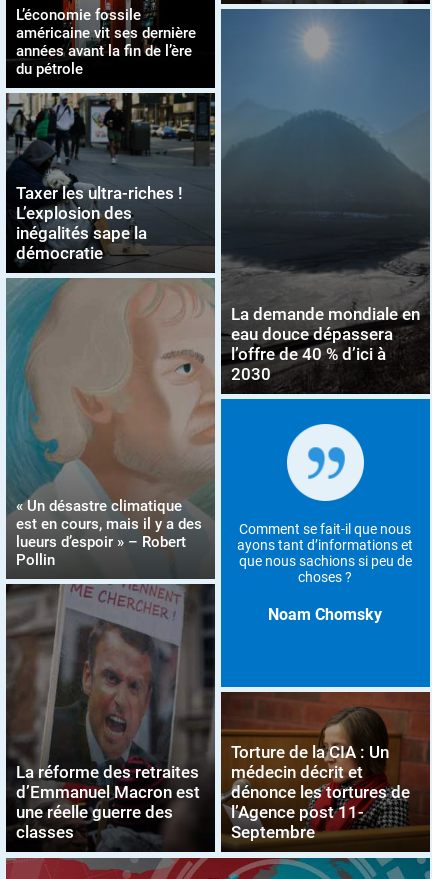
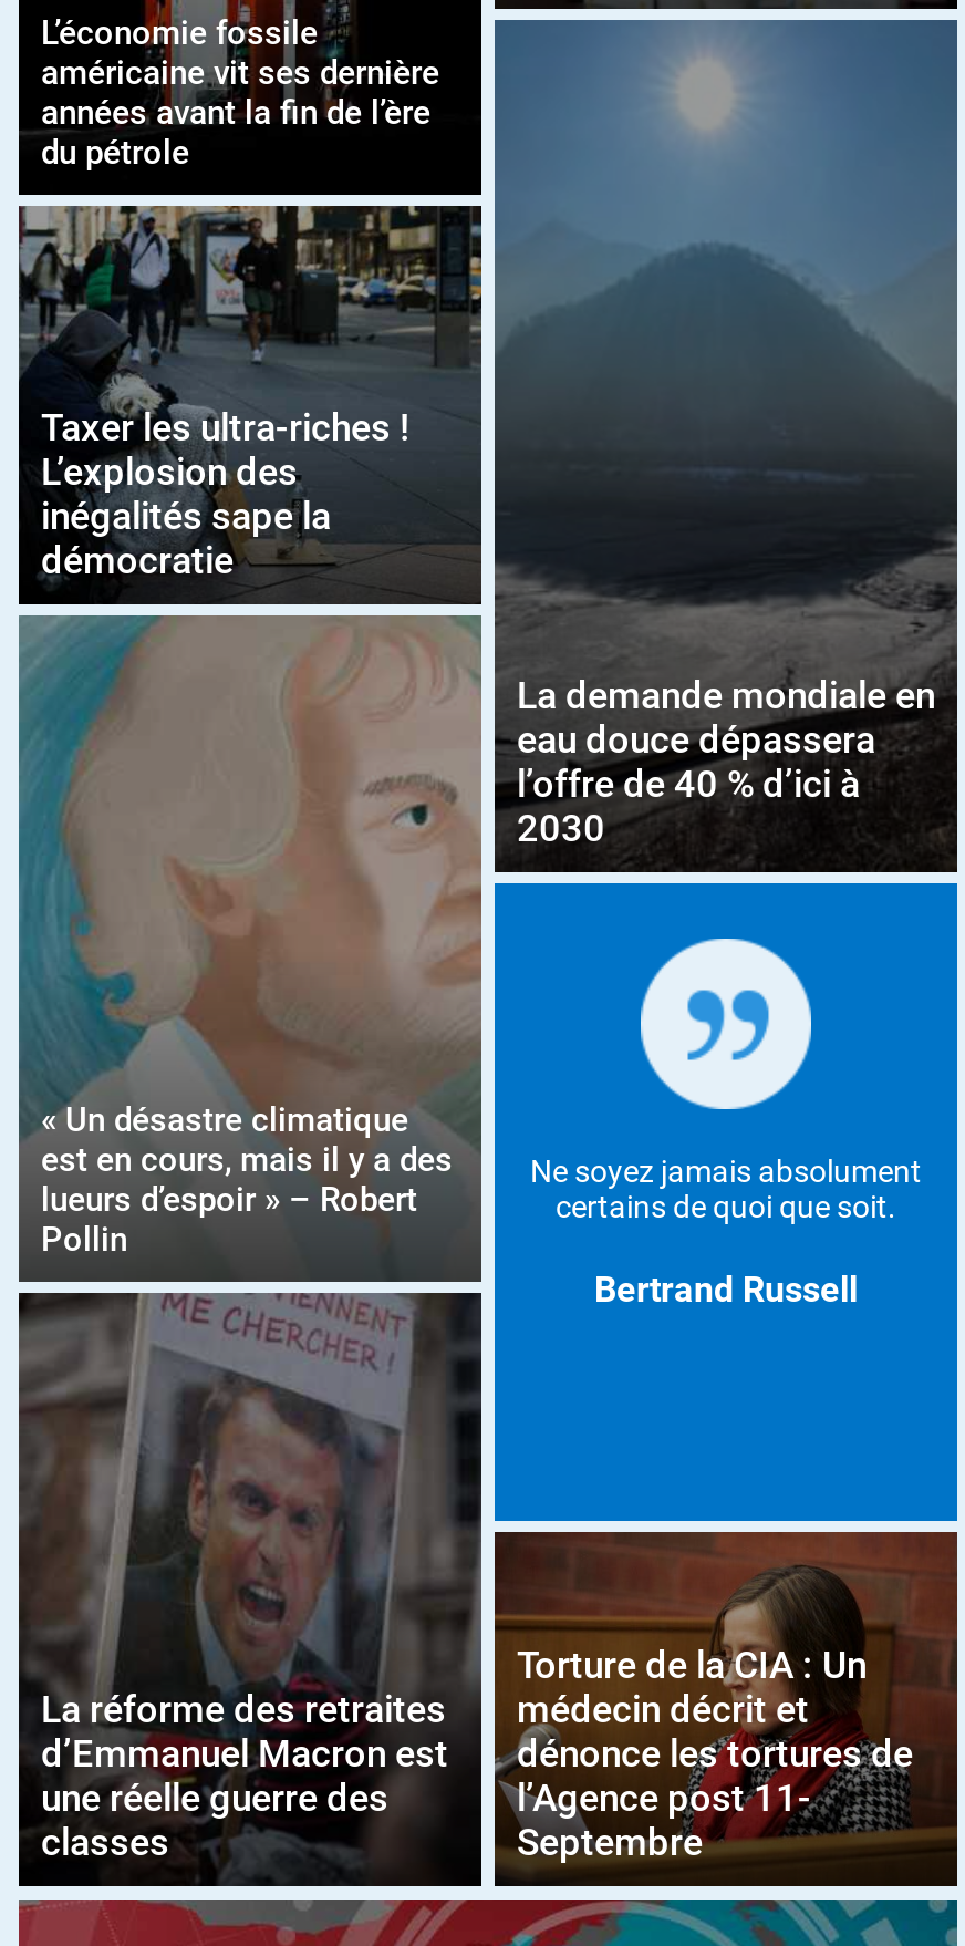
- Comment se fait-il que nous
- ayons tant d’informations et
- que nous sachions si peu de
- choses ?
+ Ne soyez jamais absolument
+ certains de quoi que soit.

- Noam Chomsky
+ Bertrand Russell
